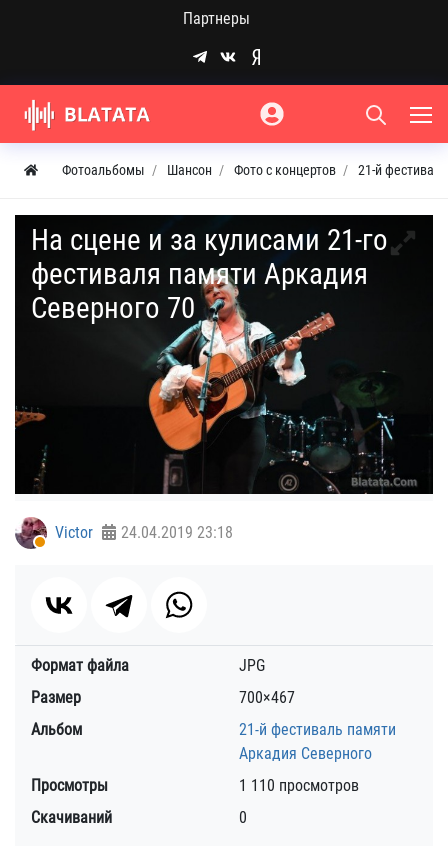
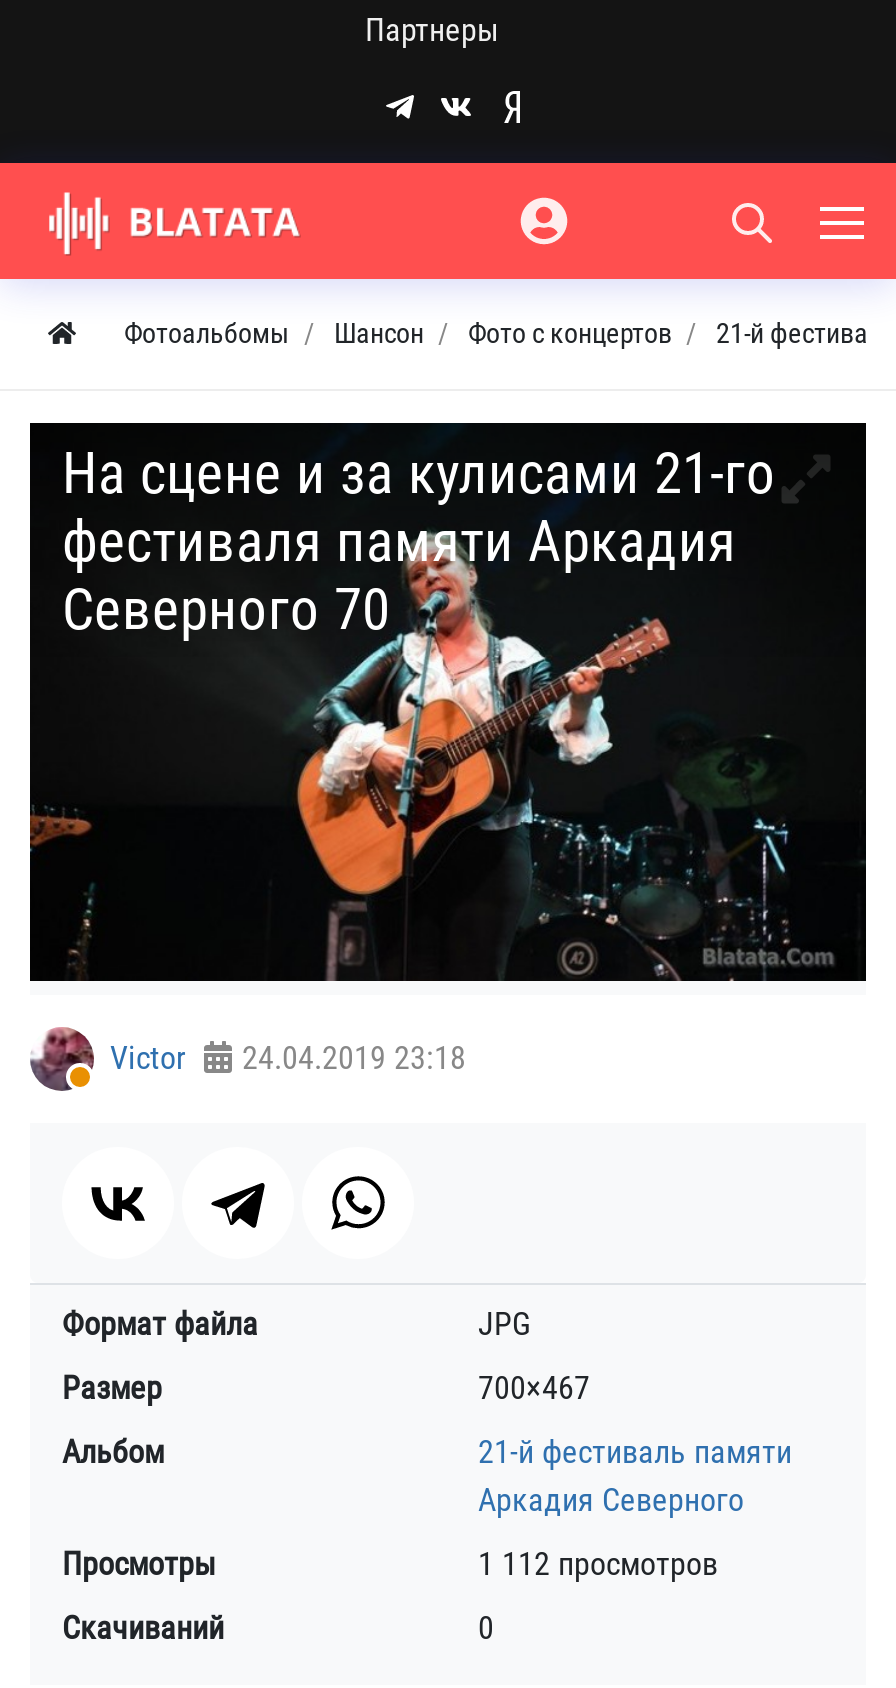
- 1 110 просмотров
+ 1 112 просмотров
